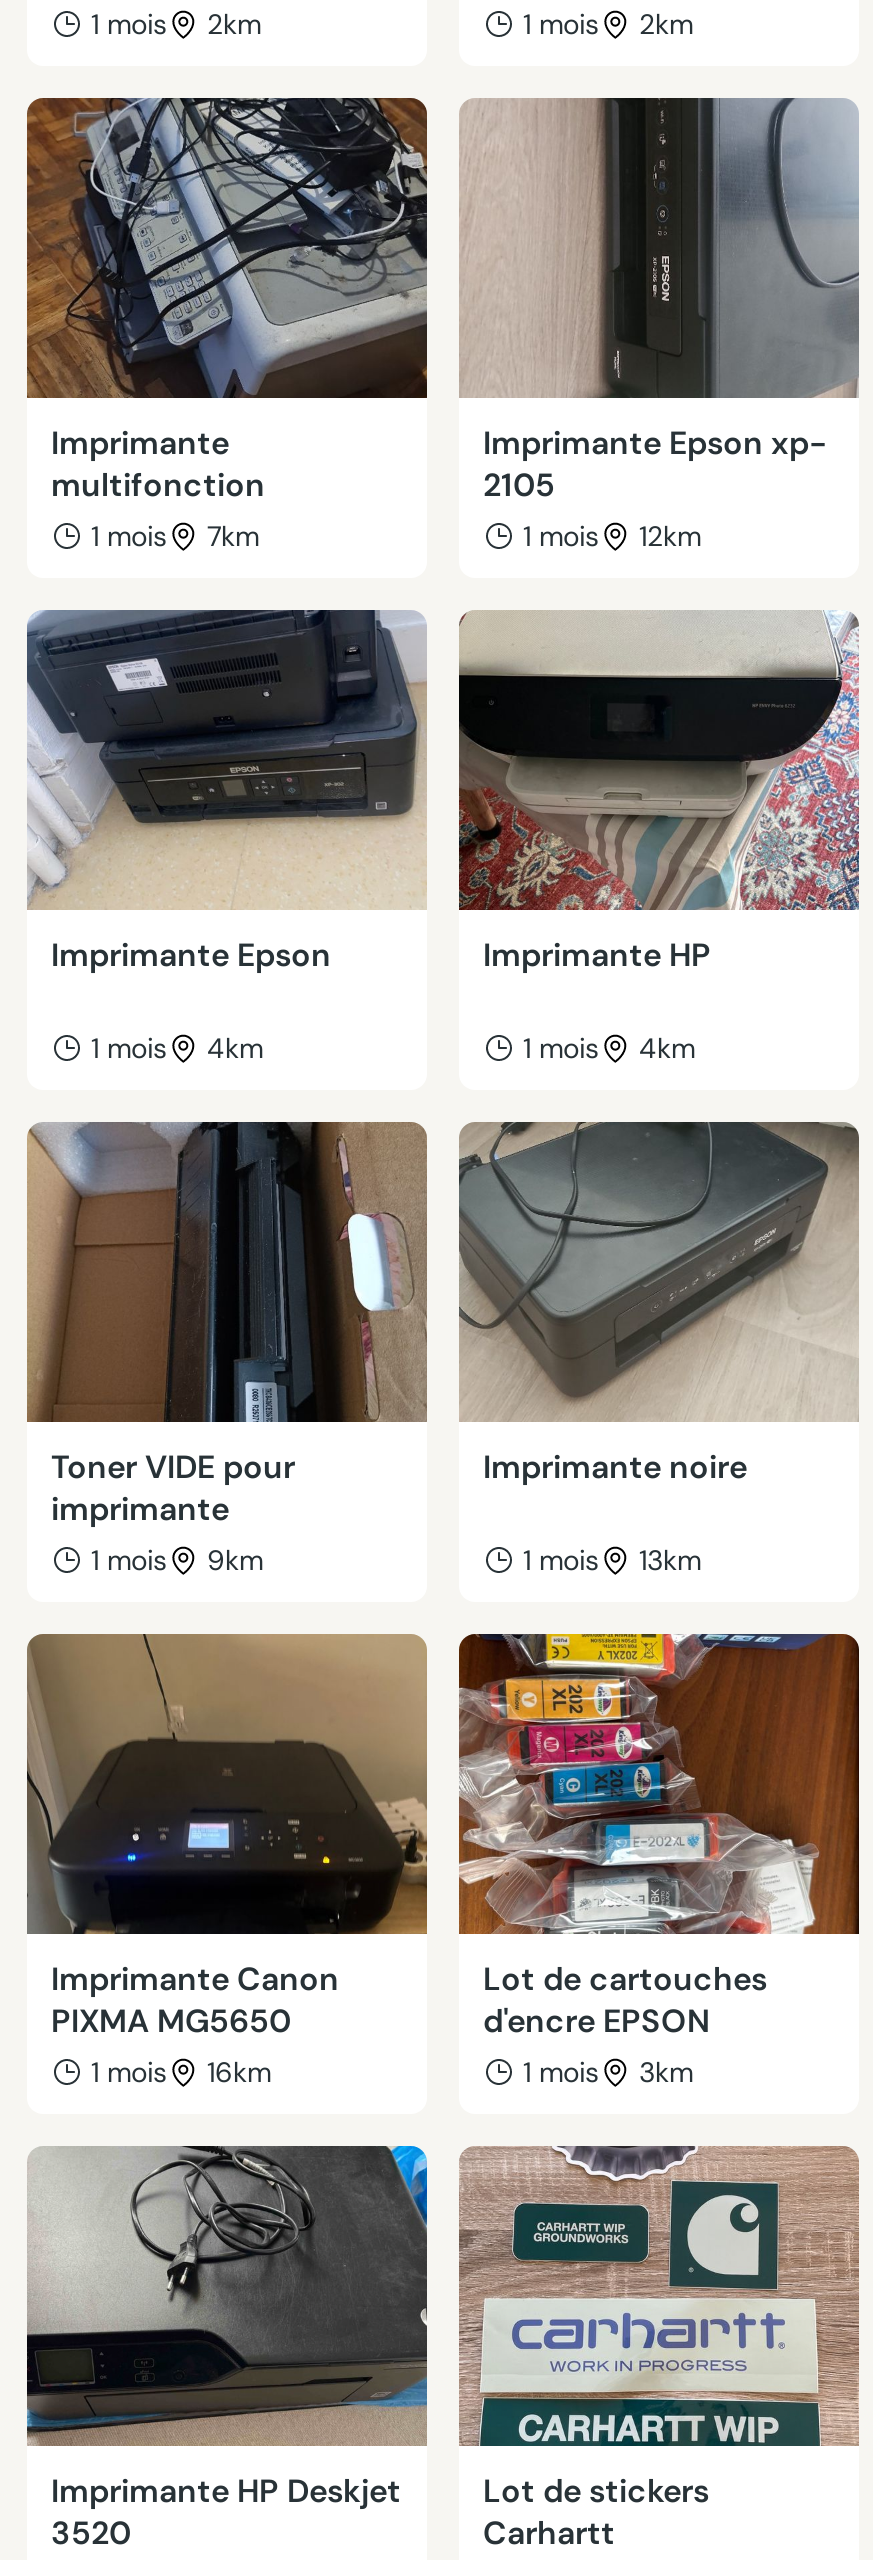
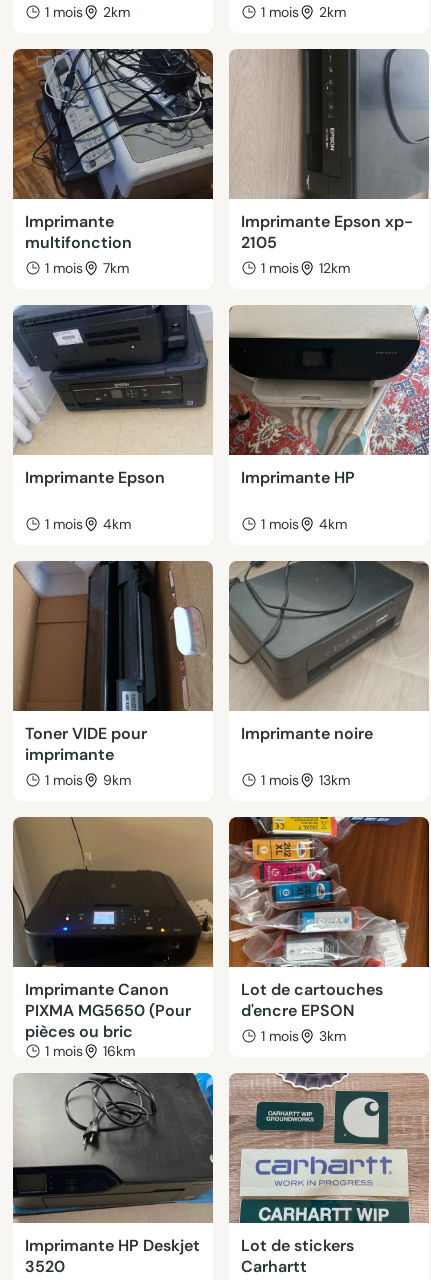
- PIXMA MG5650
+ PIXMA MG5650 (Pour
+ pièces ou bric
